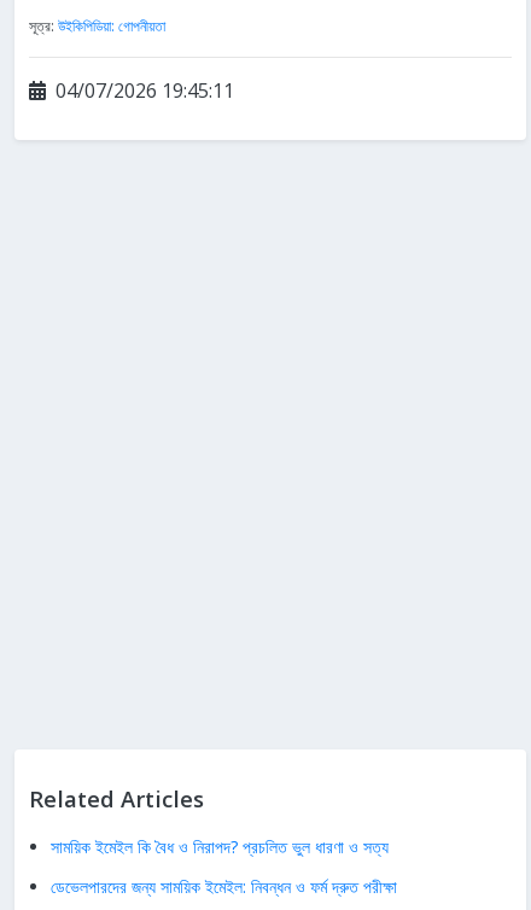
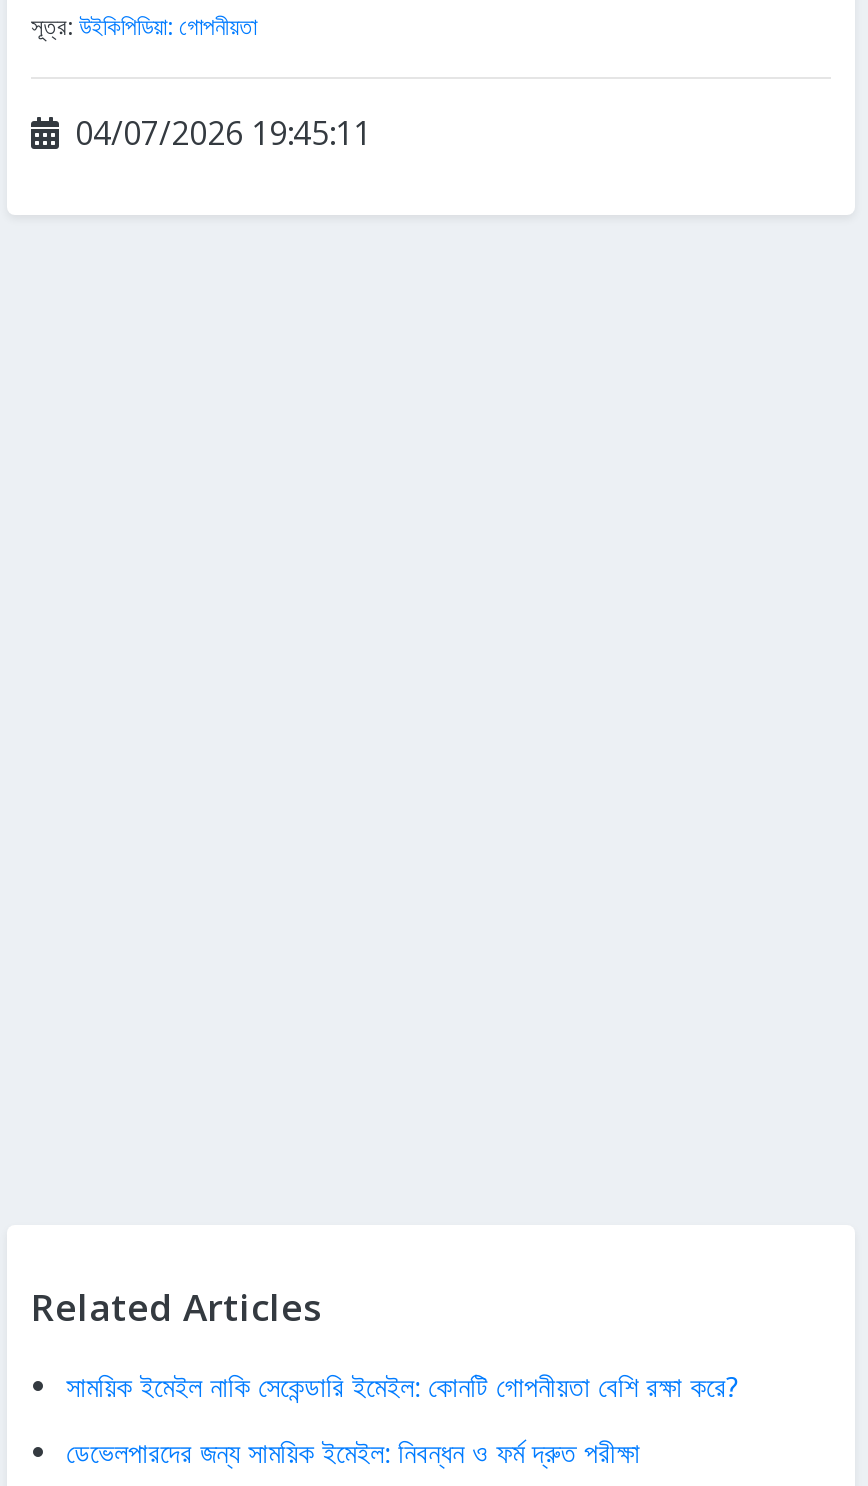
- সাময়িক ইমেইল কি বৈধ ও নিরাপদ? প্রচলিত ভুল ধারণা ও সত্য
+ সাময়িক ইমেইল নাকি সেকেন্ডারি ইমেইল: কোনটি গোপনীয়তা বেশি রক্ষা করে?
